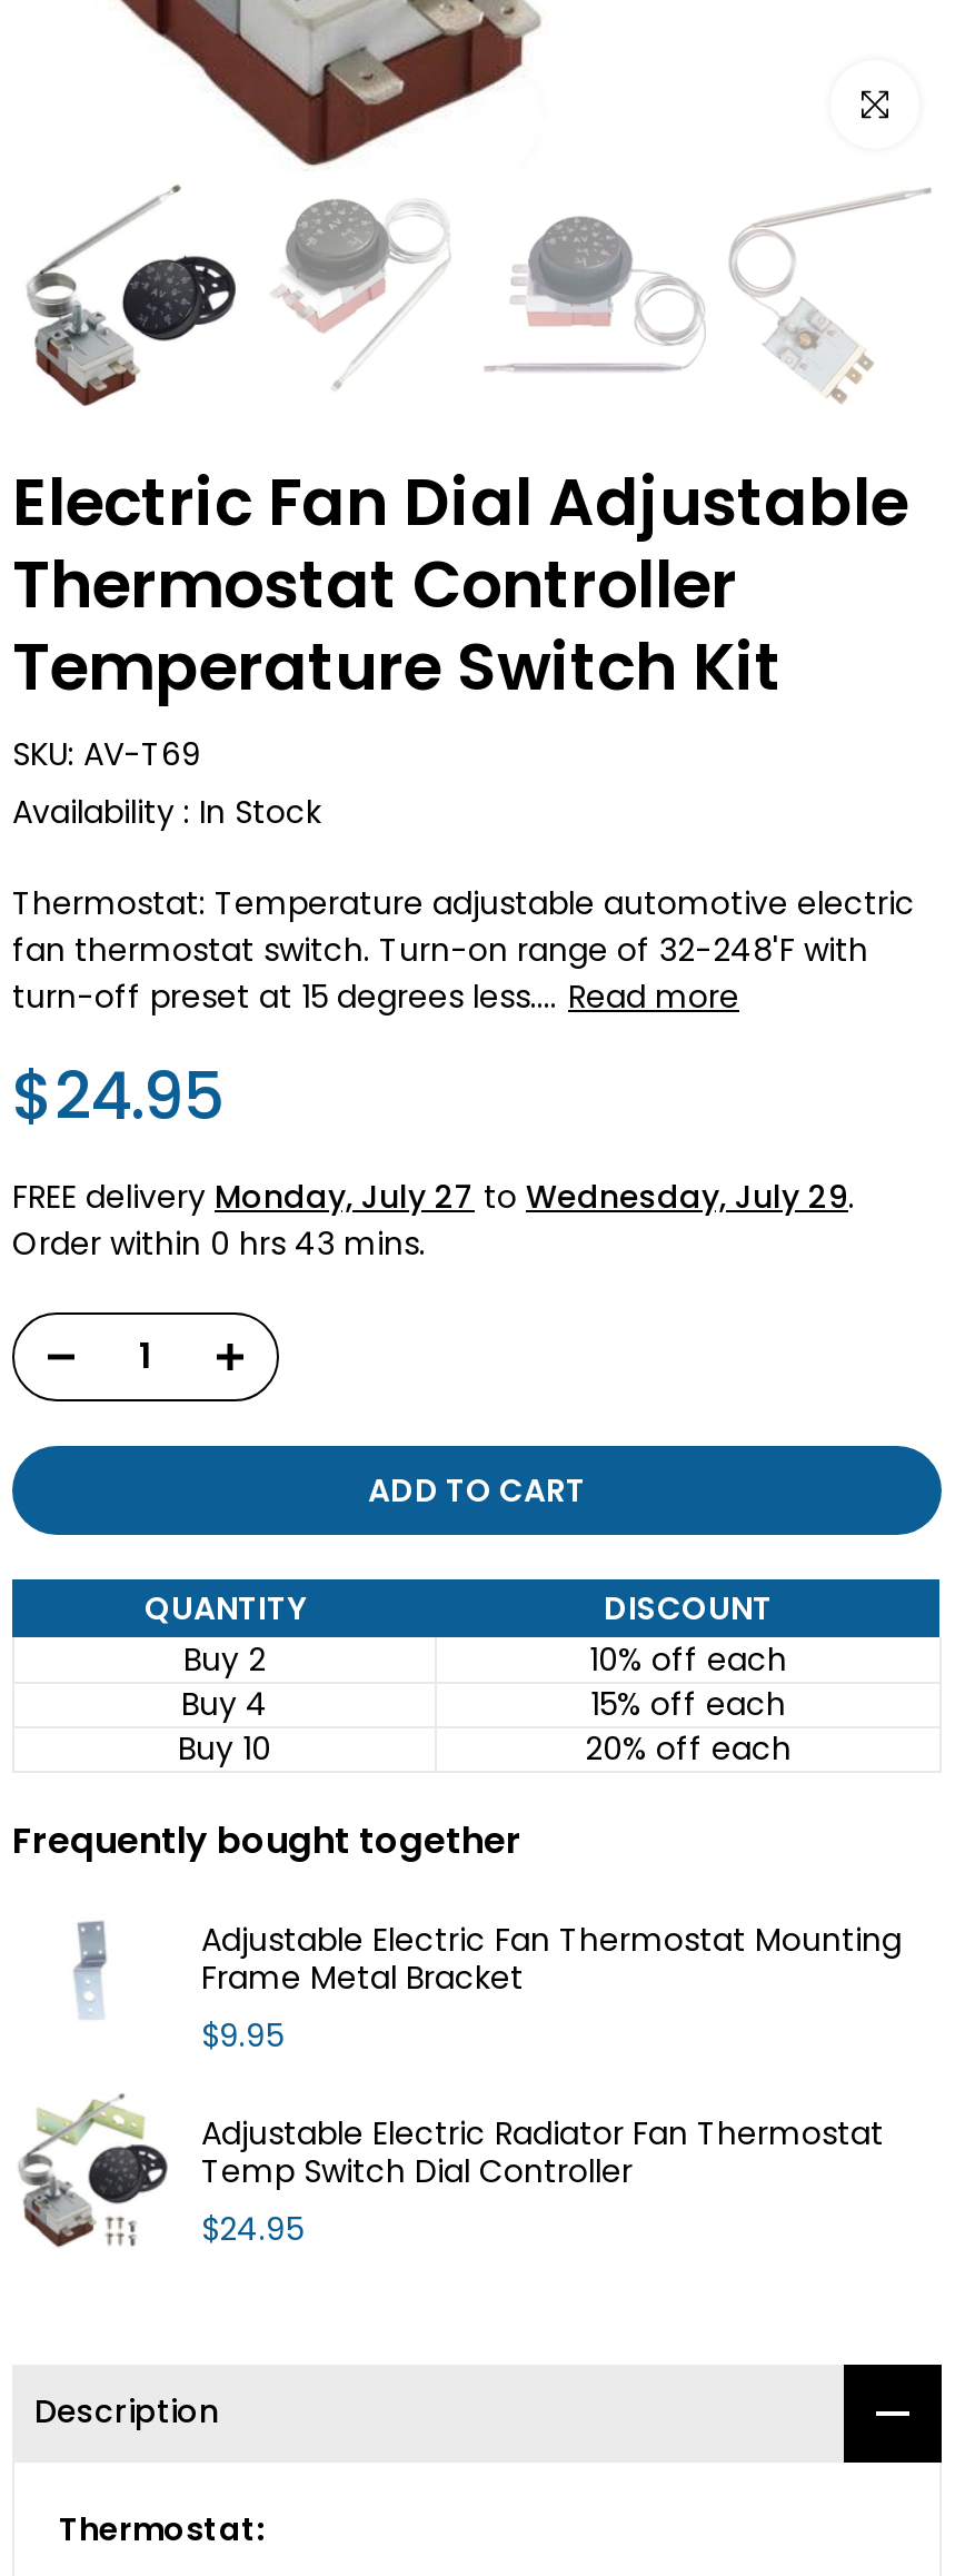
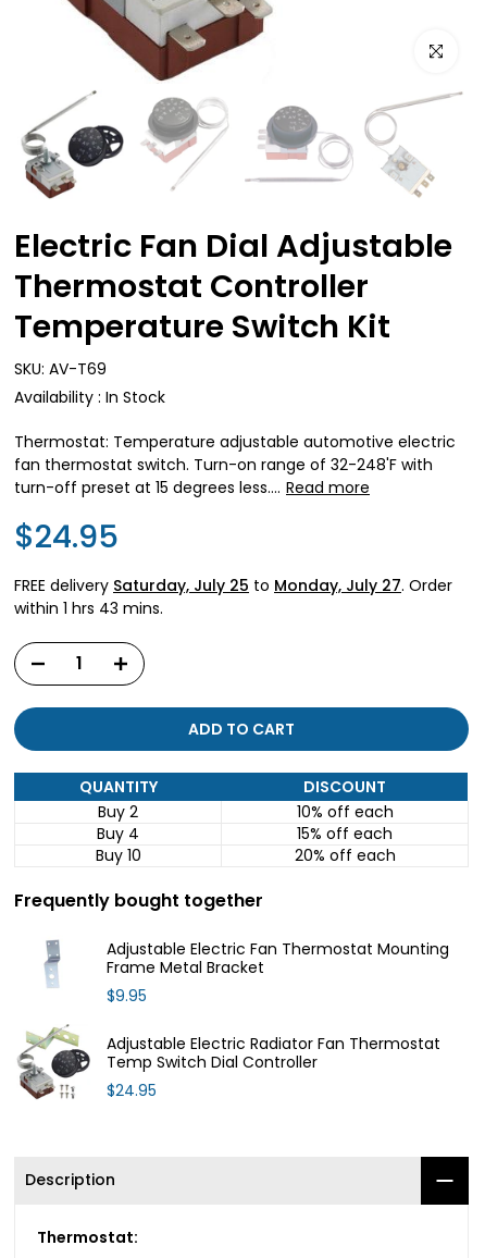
- FREE delivery Monday, July 27 to Wednesday, July 29.
- Order within 0 hrs 43 mins.
+ FREE delivery Saturday, July 25 to Monday, July 27. Order
+ within 1 hrs 43 mins.
